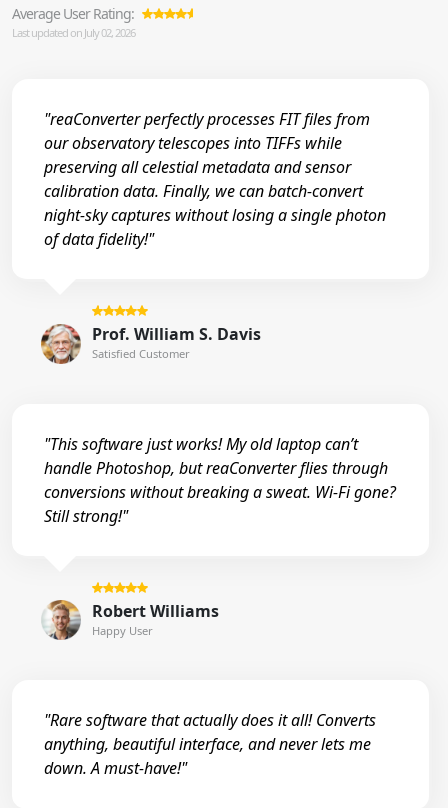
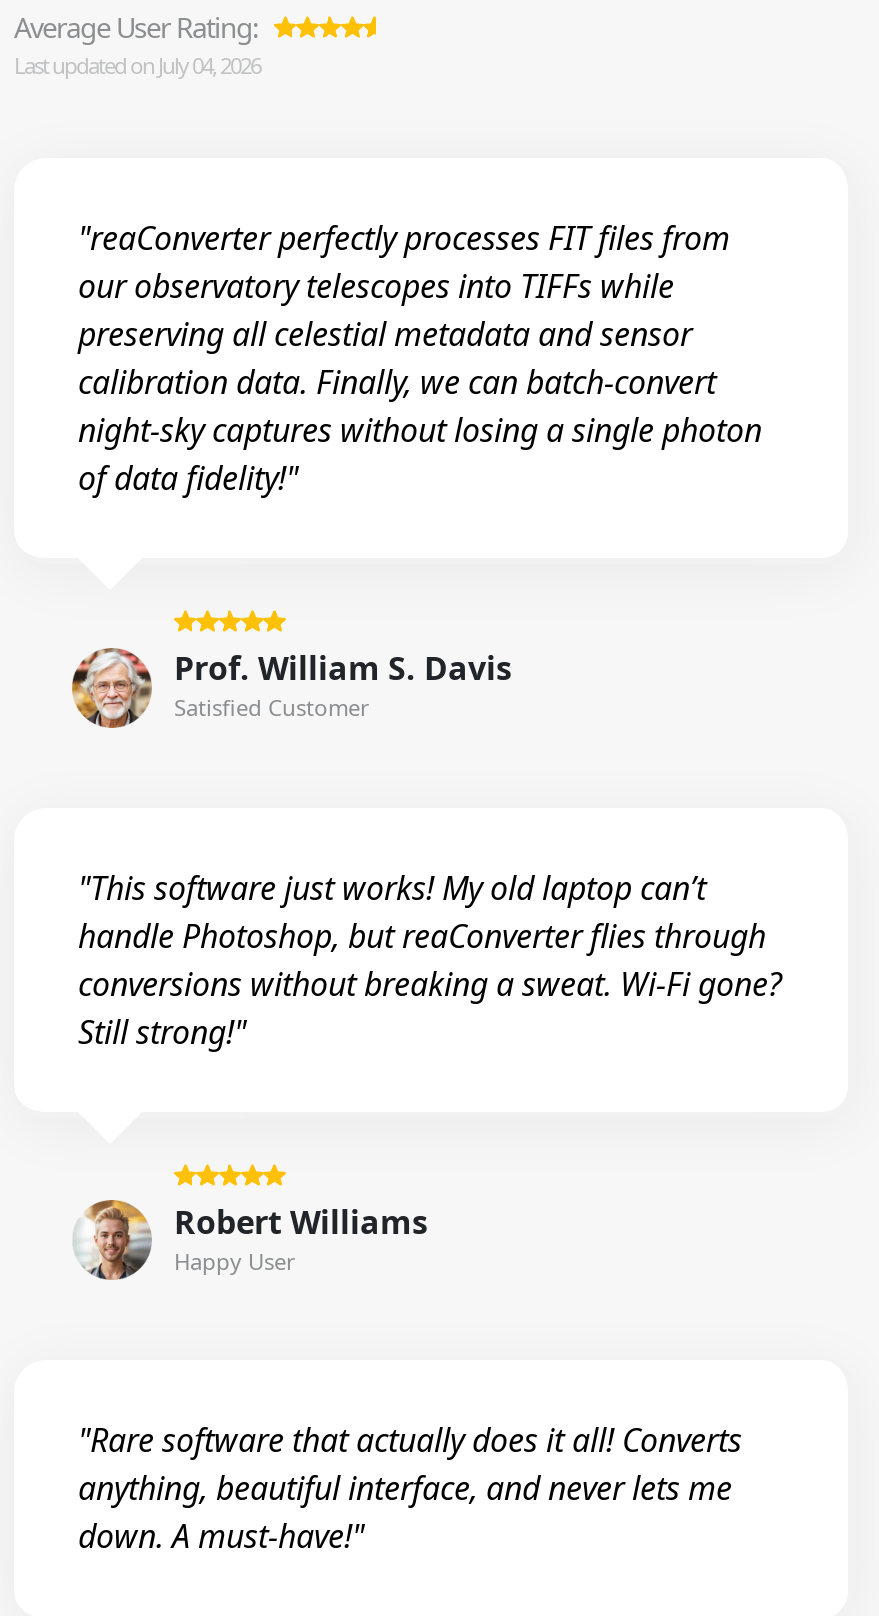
- Last updated on July 02, 2026
+ Last updated on July 04, 2026
